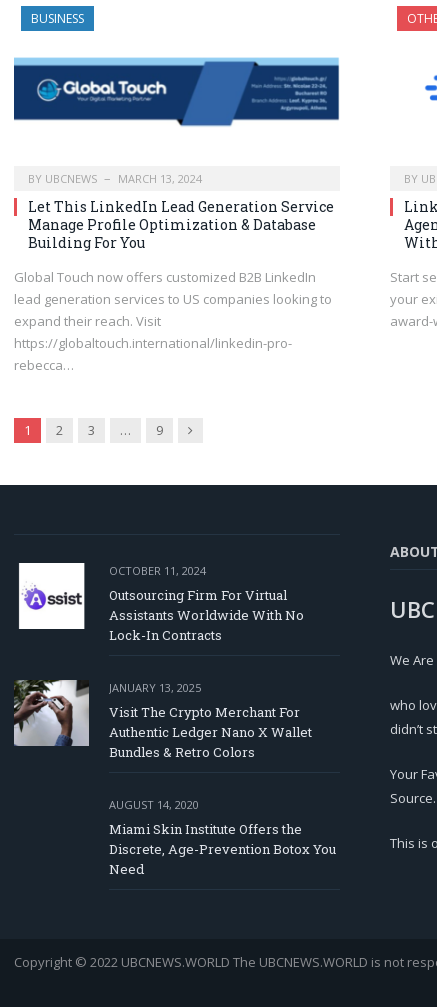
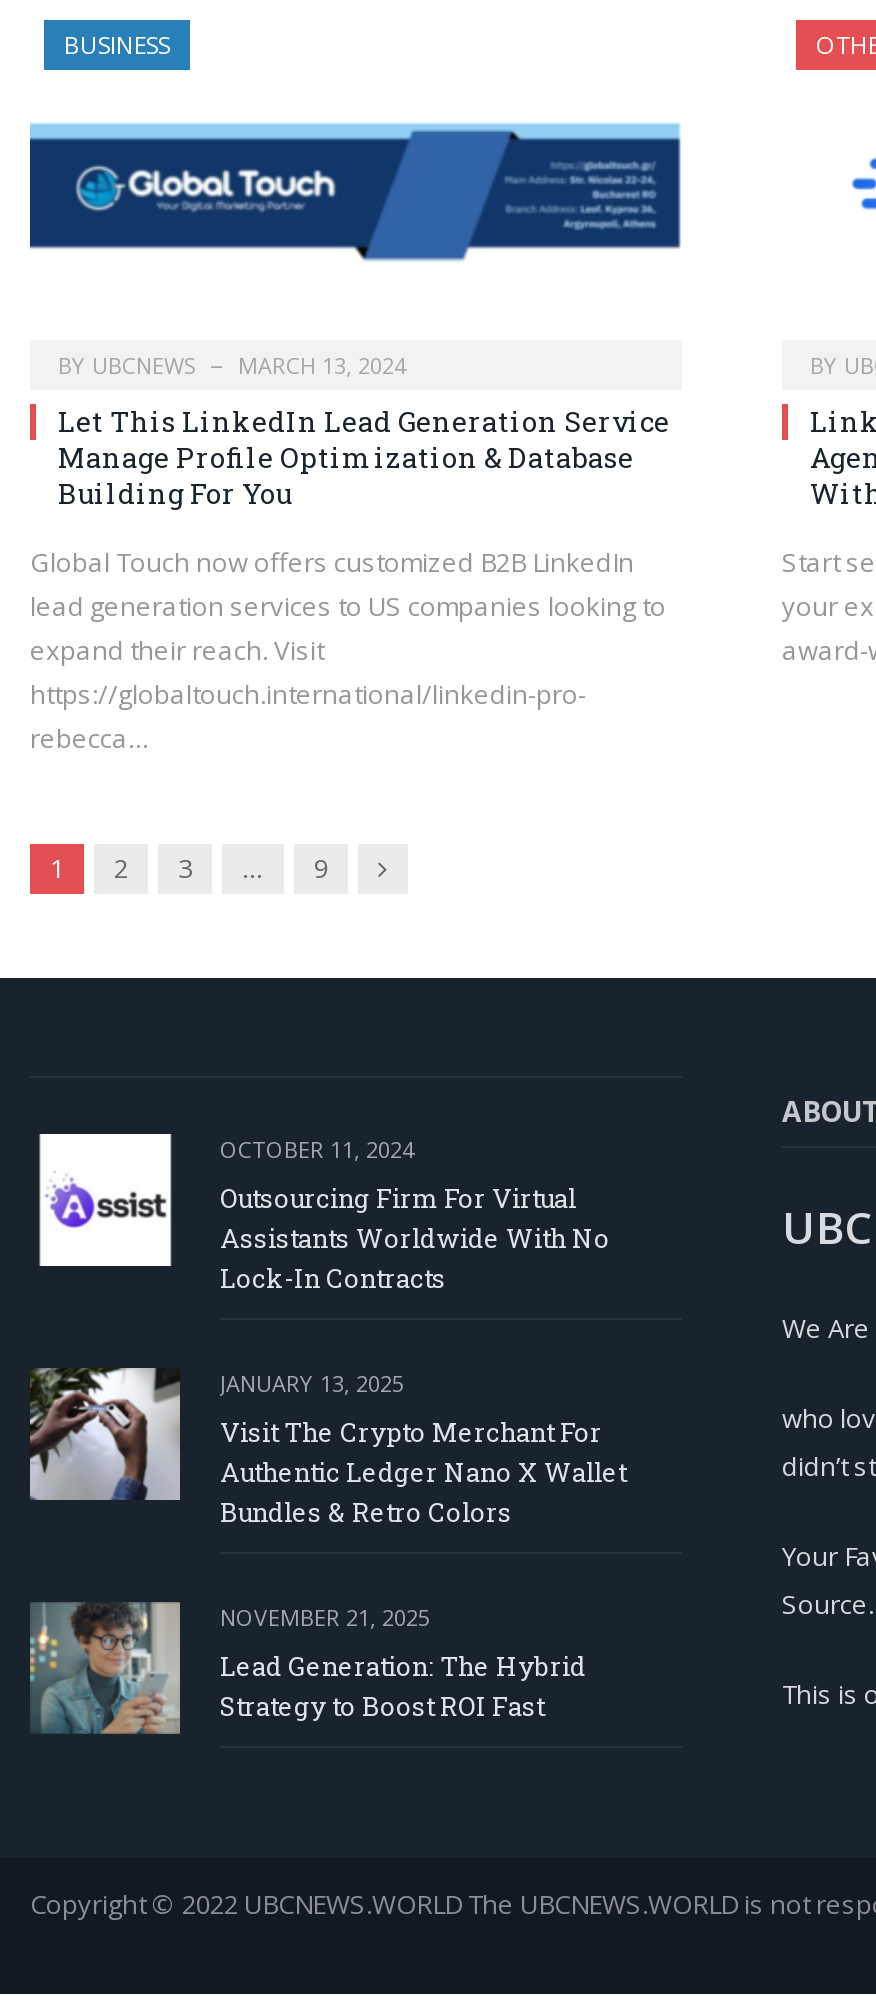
- AUGUST 14, 2020
- Miami Skin Institute Offers the
- Discrete, Age-Prevention Botox You
- Need
+ NOVEMBER 21, 2025
+ Lead Generation: The Hybrid
+ Strategy to Boost ROI Fast

+ [image]
